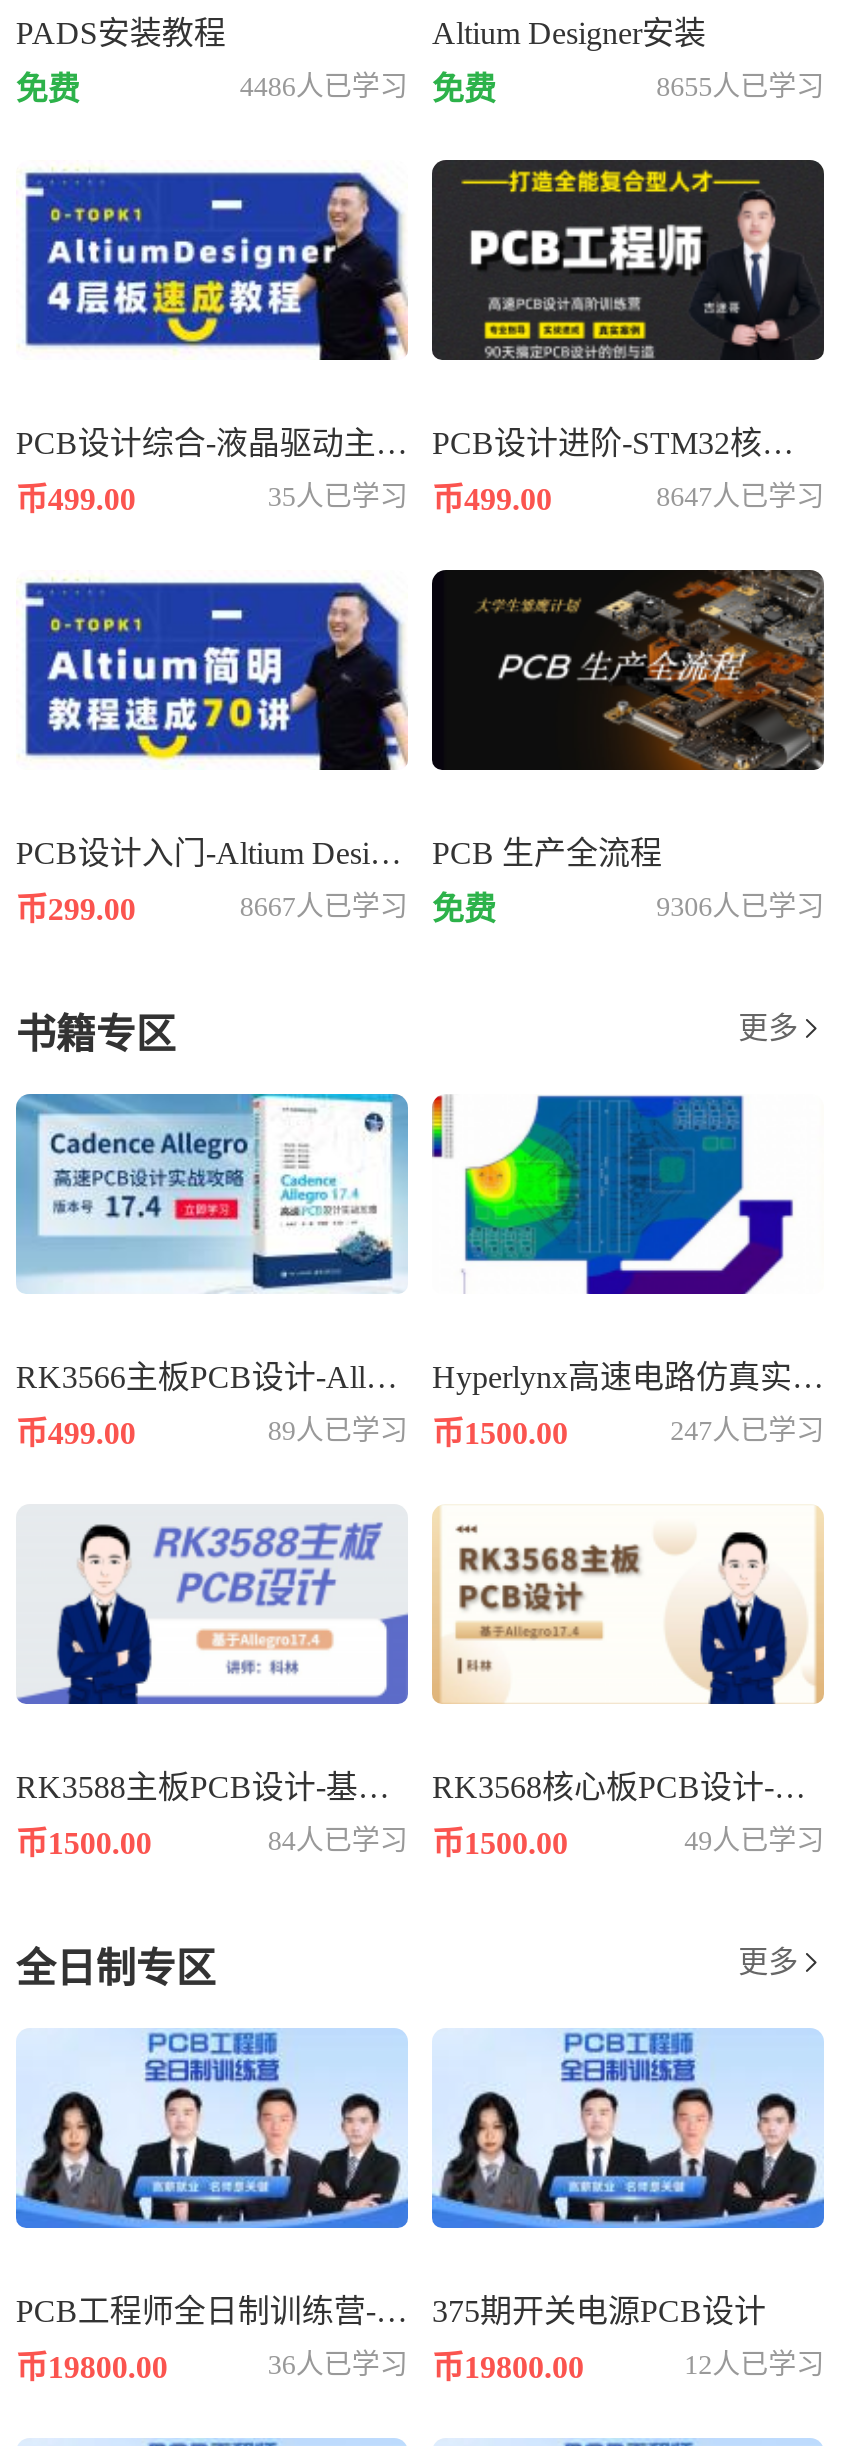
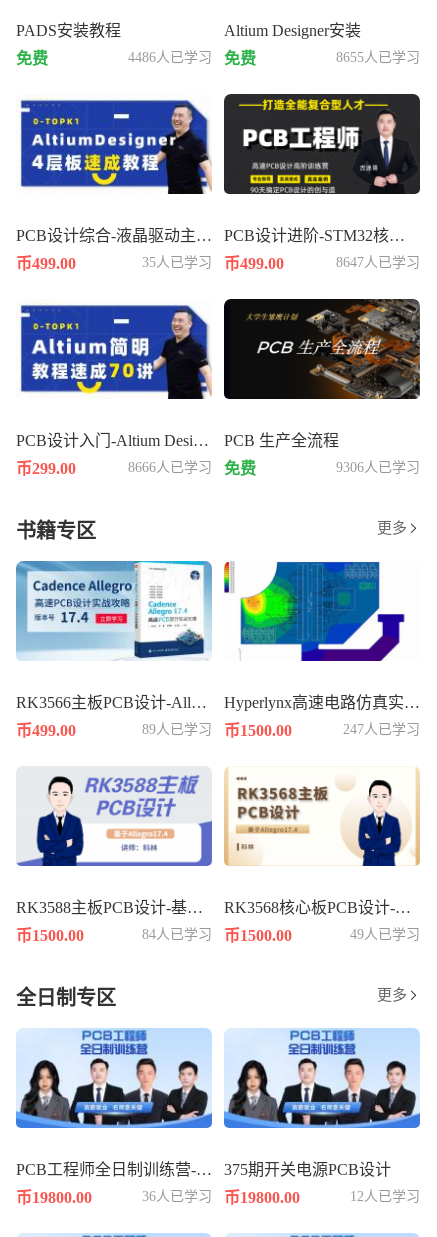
- 8667人已学习 免费
+ 8666人已学习 免费
